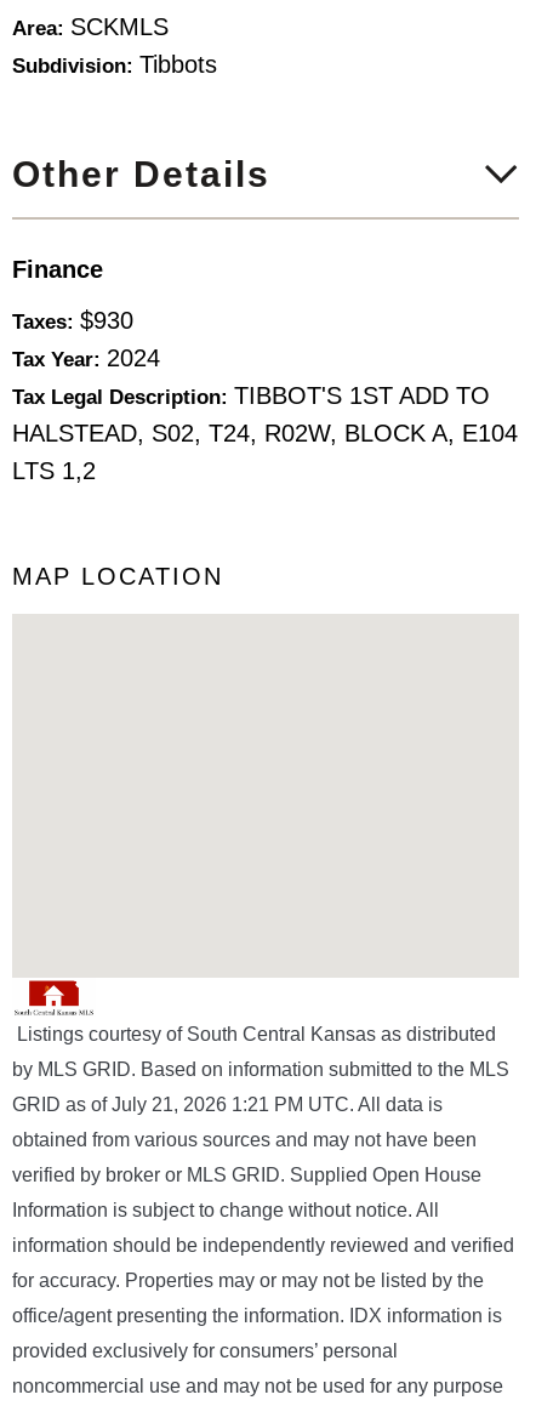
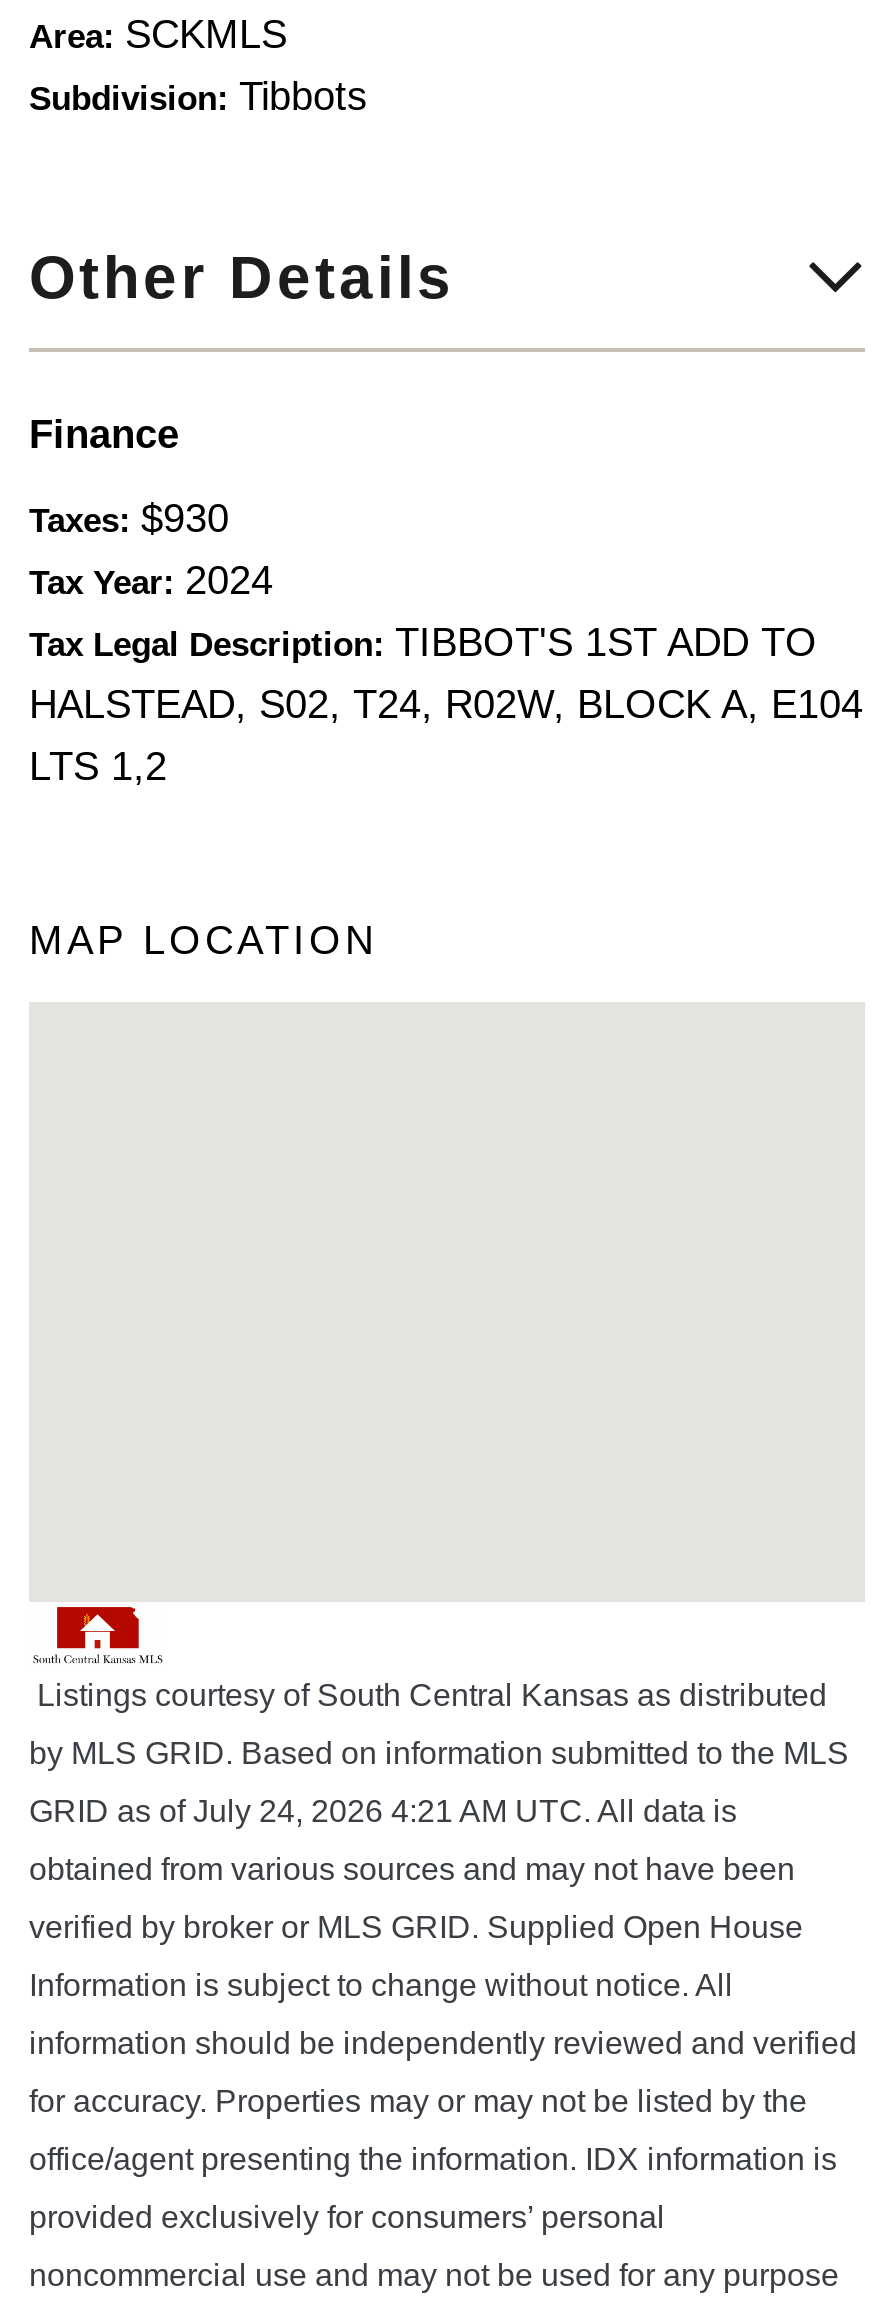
- GRID as of July 21, 2026 1:21 PM UTC. All data is
+ GRID as of July 24, 2026 4:21 AM UTC. All data is
